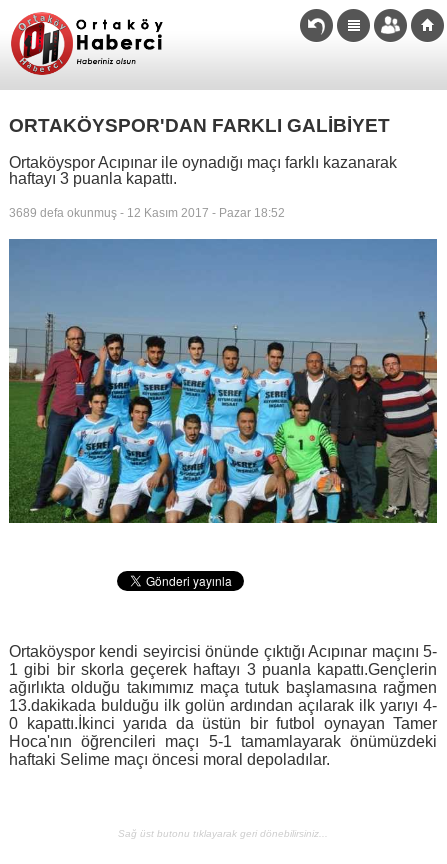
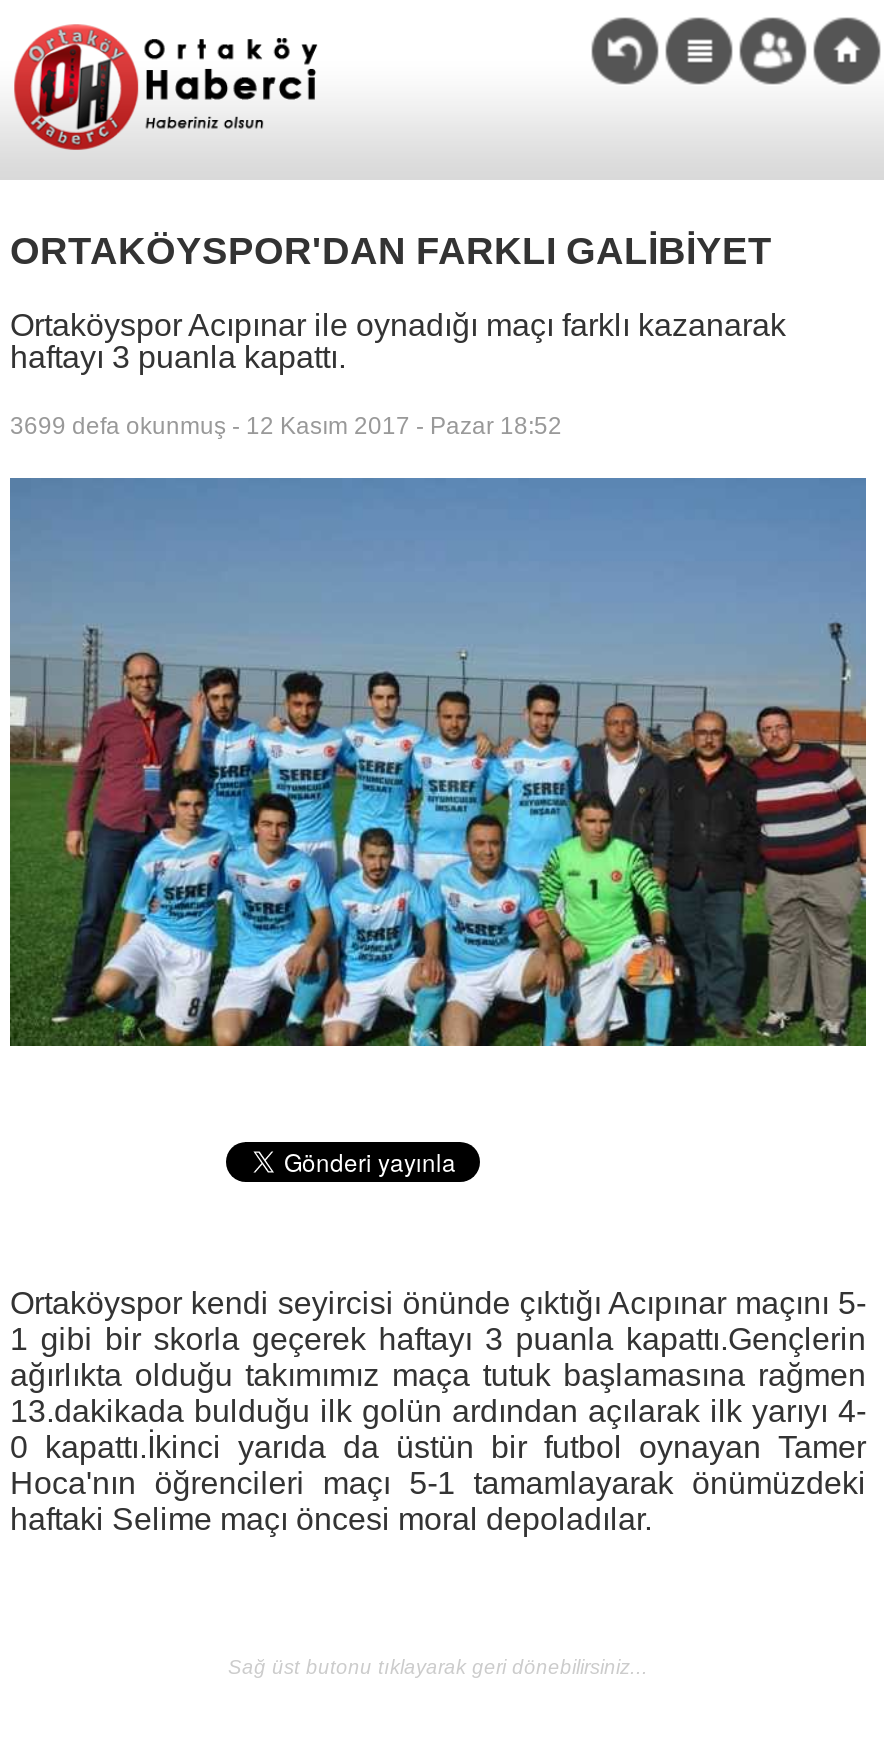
- 3689 defa okunmuş - 12 Kasım 2017 - Pazar 18:52
+ 3699 defa okunmuş - 12 Kasım 2017 - Pazar 18:52
